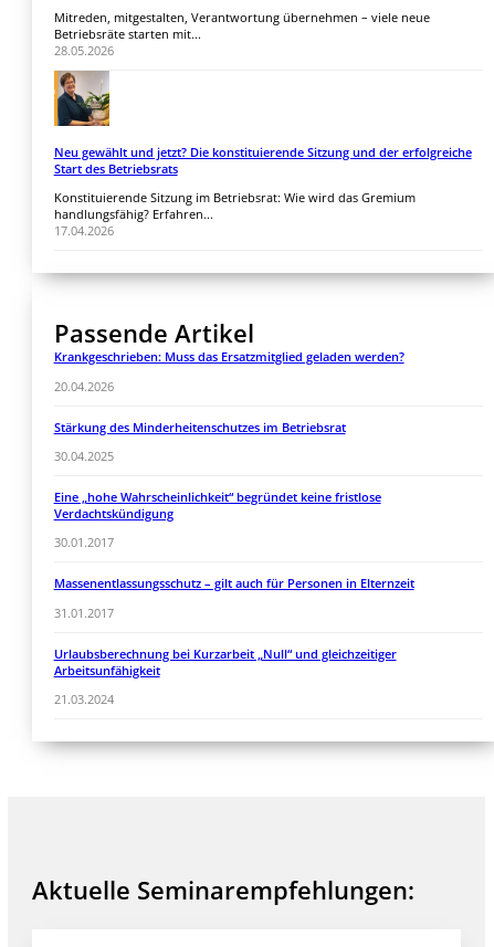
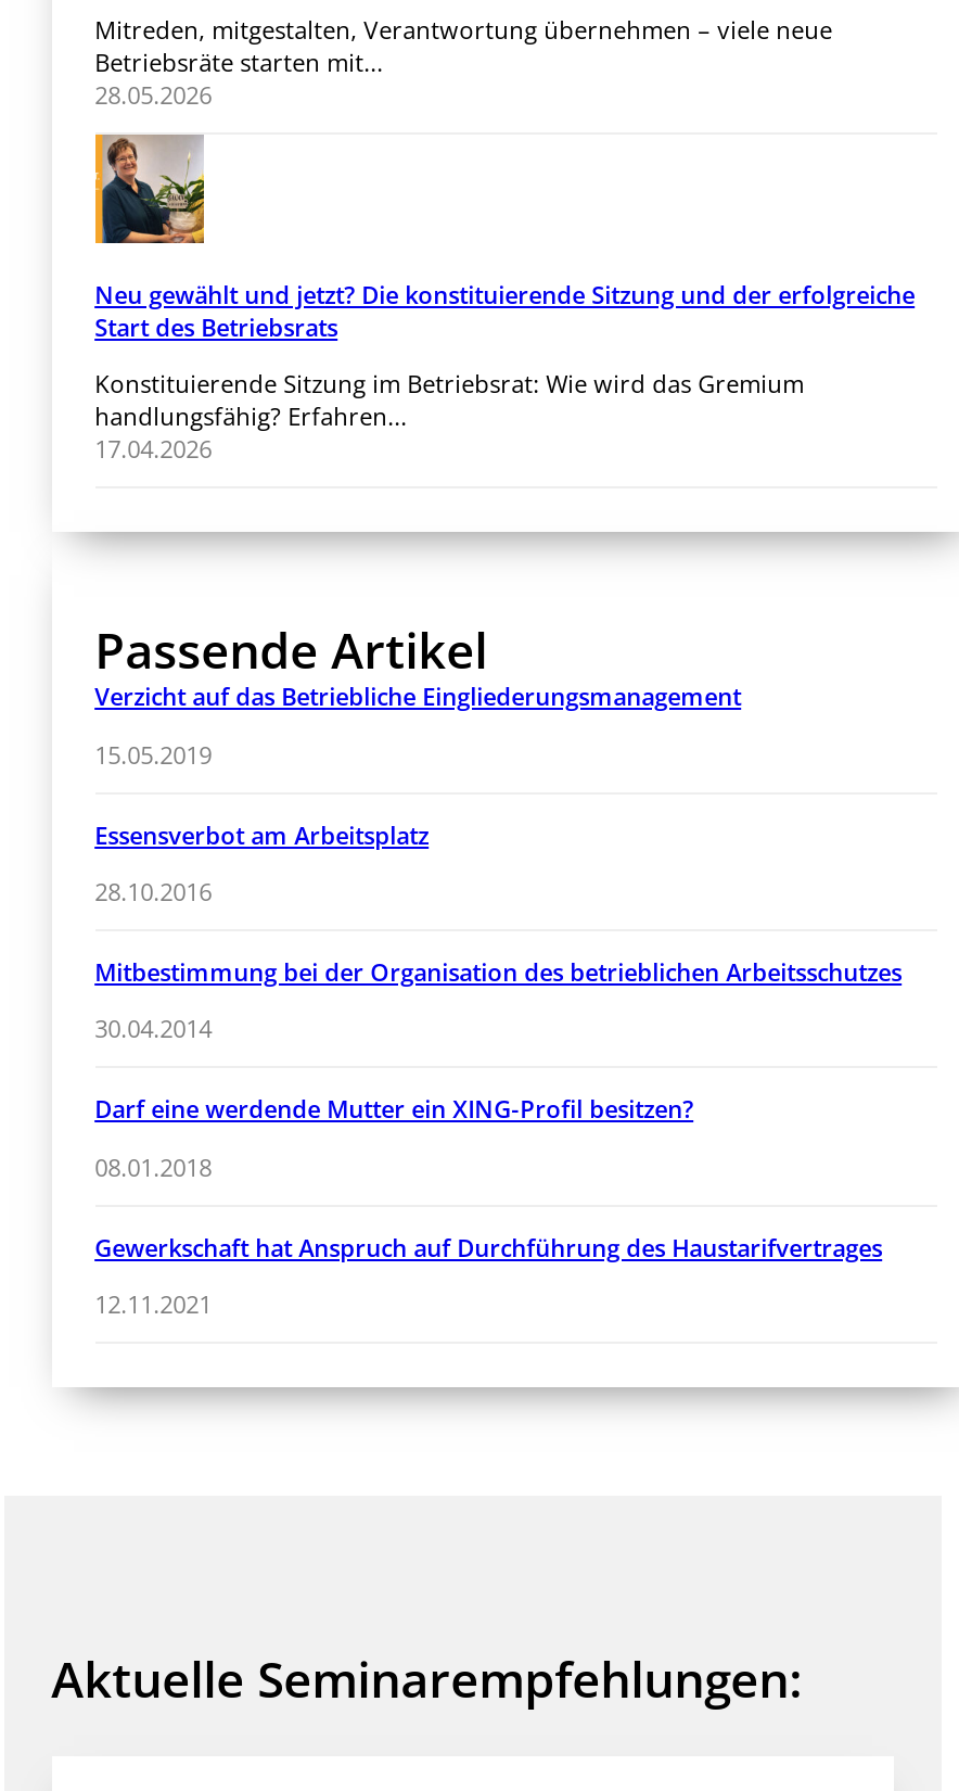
- Krankgeschrieben: Muss das Ersatzmitglied geladen werden?
+ Verzicht auf das Betriebliche Eingliederungsmanagement

- 20.04.2026
+ 15.05.2019

- Stärkung des Minderheitenschutzes im Betriebsrat
+ Essensverbot am Arbeitsplatz

- 30.04.2025
+ 28.10.2016

- Eine „hohe Wahrscheinlichkeit“ begründet keine fristlose
- Verdachtskündigung
+ Mitbestimmung bei der Organisation des betrieblichen Arbeitsschutzes

- 30.01.2017
+ 30.04.2014

- Massenentlassungsschutz – gilt auch für Personen in Elternzeit
+ Darf eine werdende Mutter ein XING-Profil besitzen?

- 31.01.2017
+ 08.01.2018

- Urlaubsberechnung bei Kurzarbeit „Null“ und gleichzeitiger
- Arbeitsunfähigkeit
+ Gewerkschaft hat Anspruch auf Durchführung des Haustarifvertrages

- 21.03.2024
+ 12.11.2021
